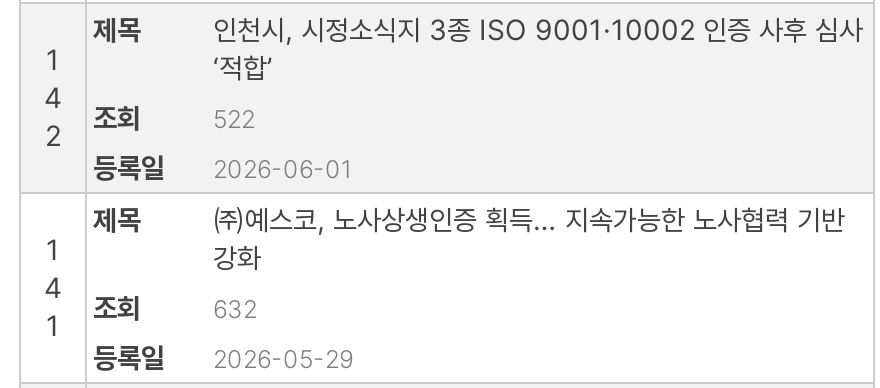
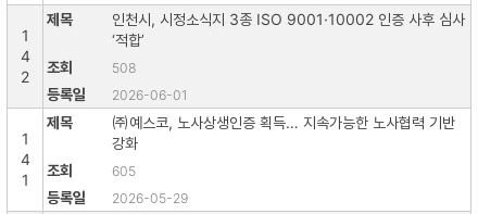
- 522
+ 508

- 632
+ 605
